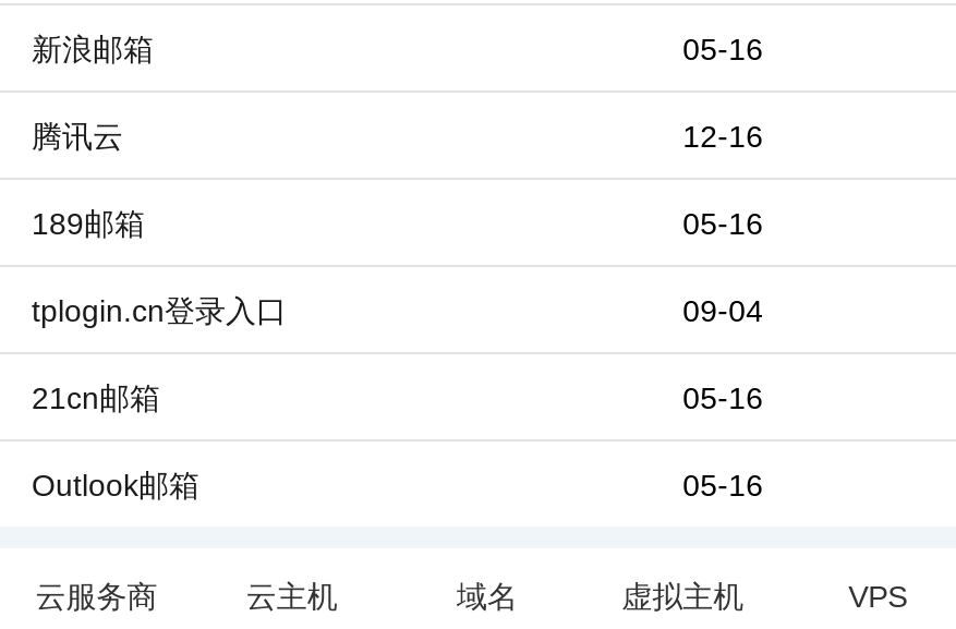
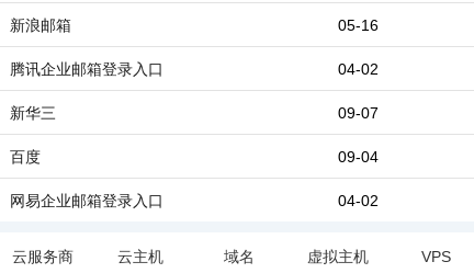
- 12-16
- 腾讯云
+ 04-02
+ 腾讯企业邮箱登录入口

- 05-16
- 189邮箱
+ 09-07
+ 新华三

- tplogin.cn登录入口
- 05-16
- 21cn邮箱
- 05-16
- Outlook邮箱
+ 百度
+ 04-02
+ 网易企业邮箱登录入口
